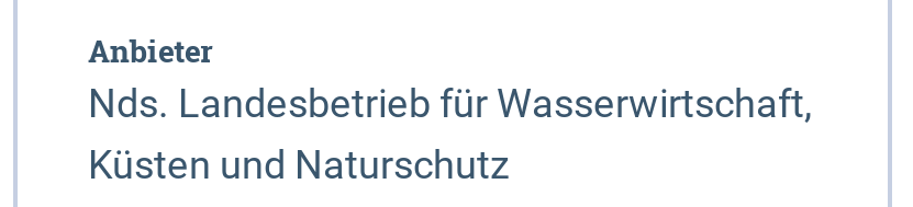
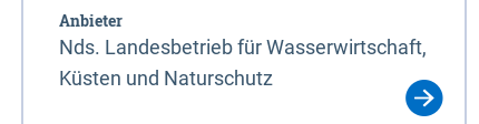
+ [image]
